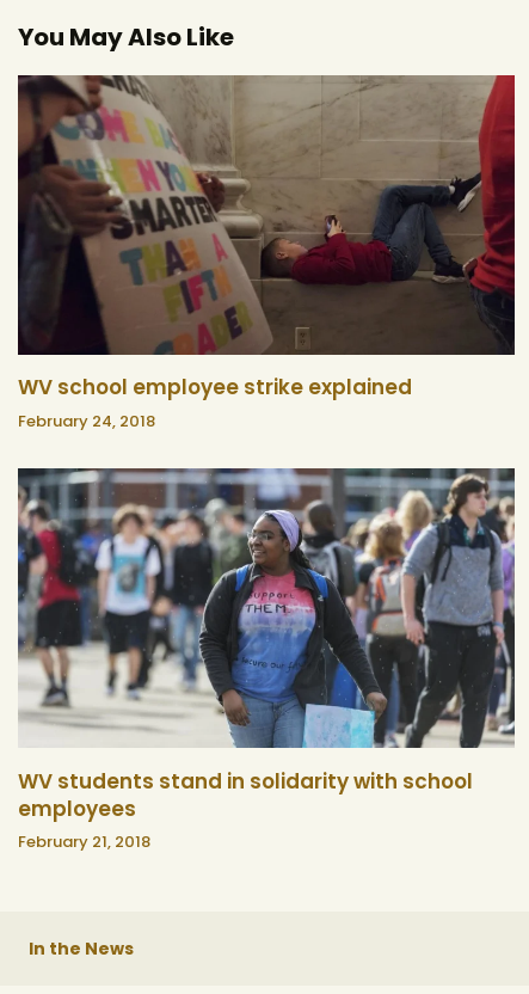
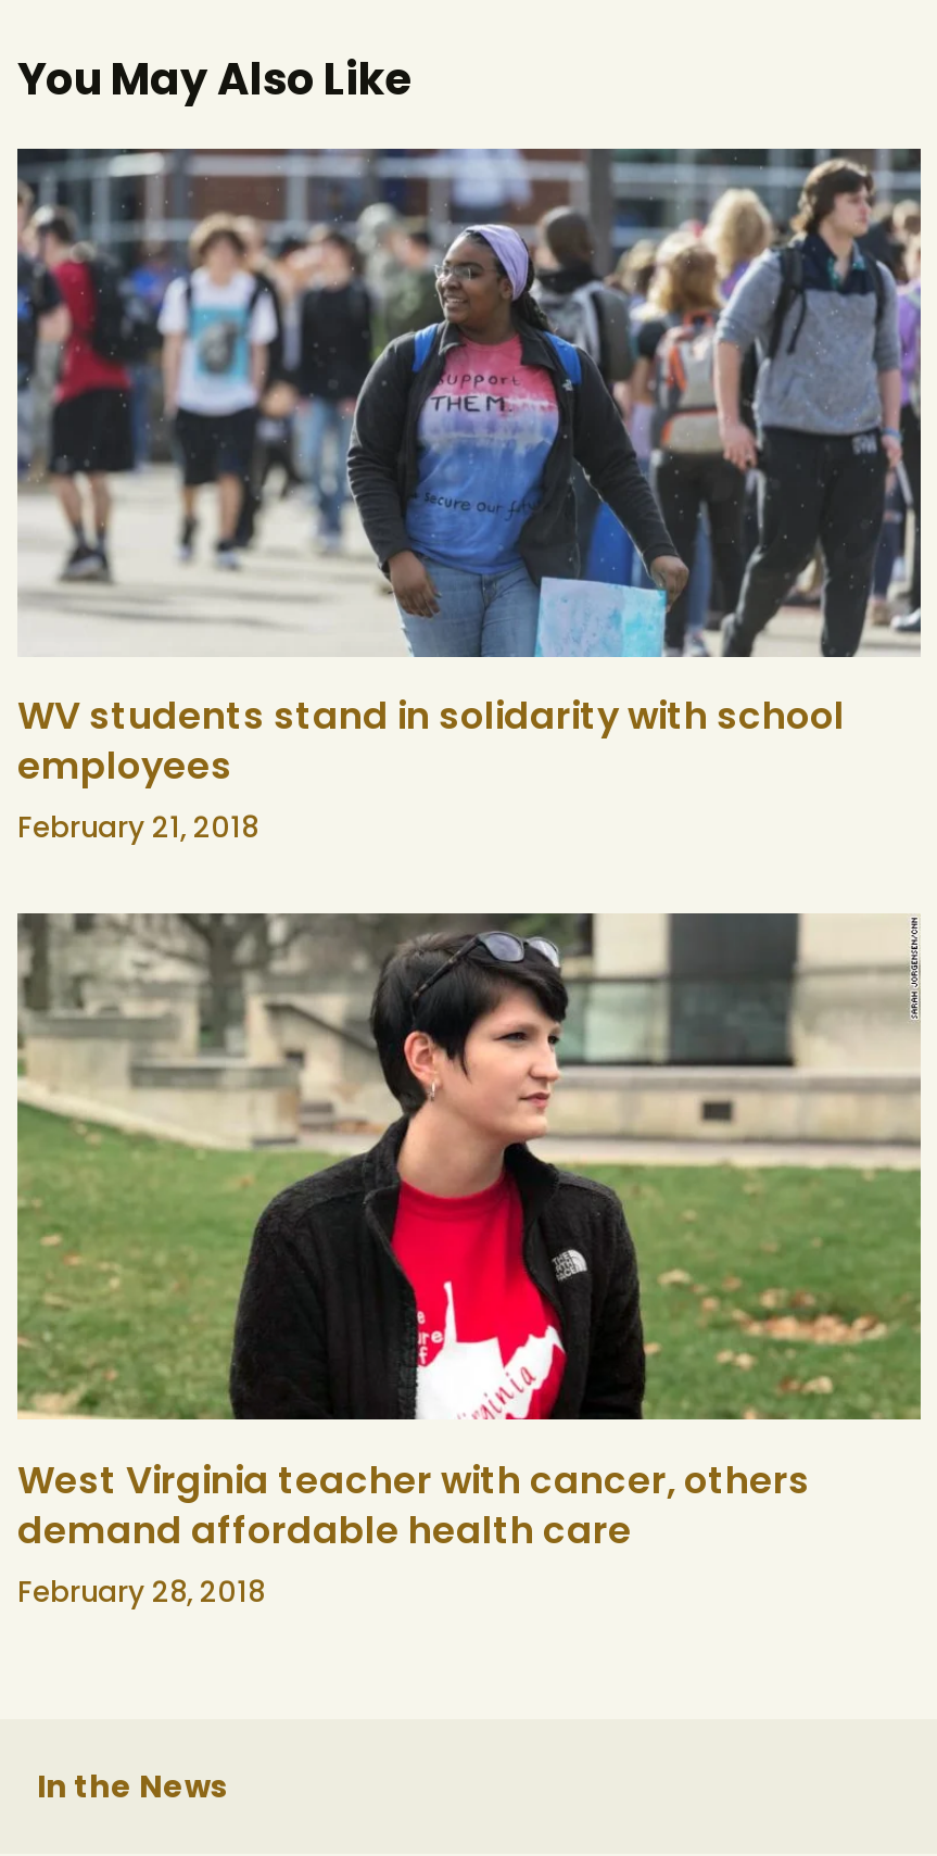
- [image]
- WV school employee strike explained
- February 24, 2018

moved up: [image] | WV students stand in solidarity with school | employees | February 21, 2018

+ [image]
+ West Virginia teacher with cancer, others
+ demand affordable health care
+ February 28, 2018
